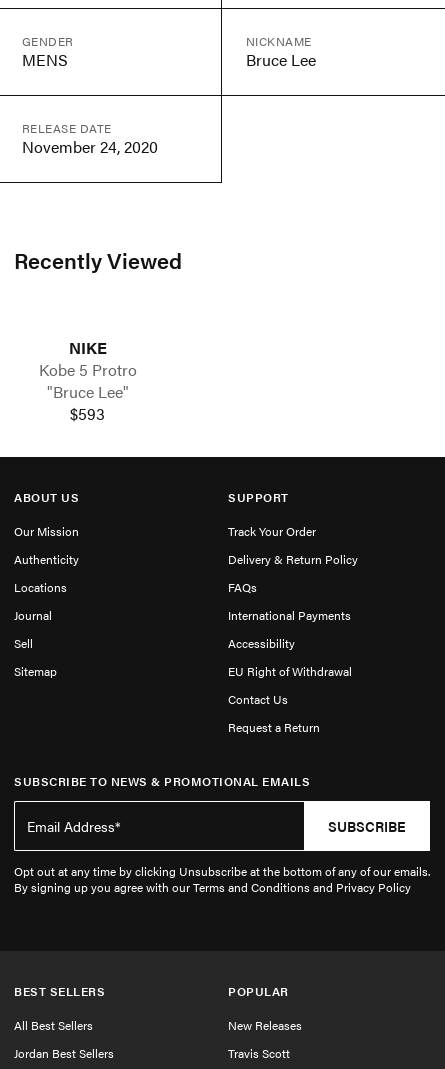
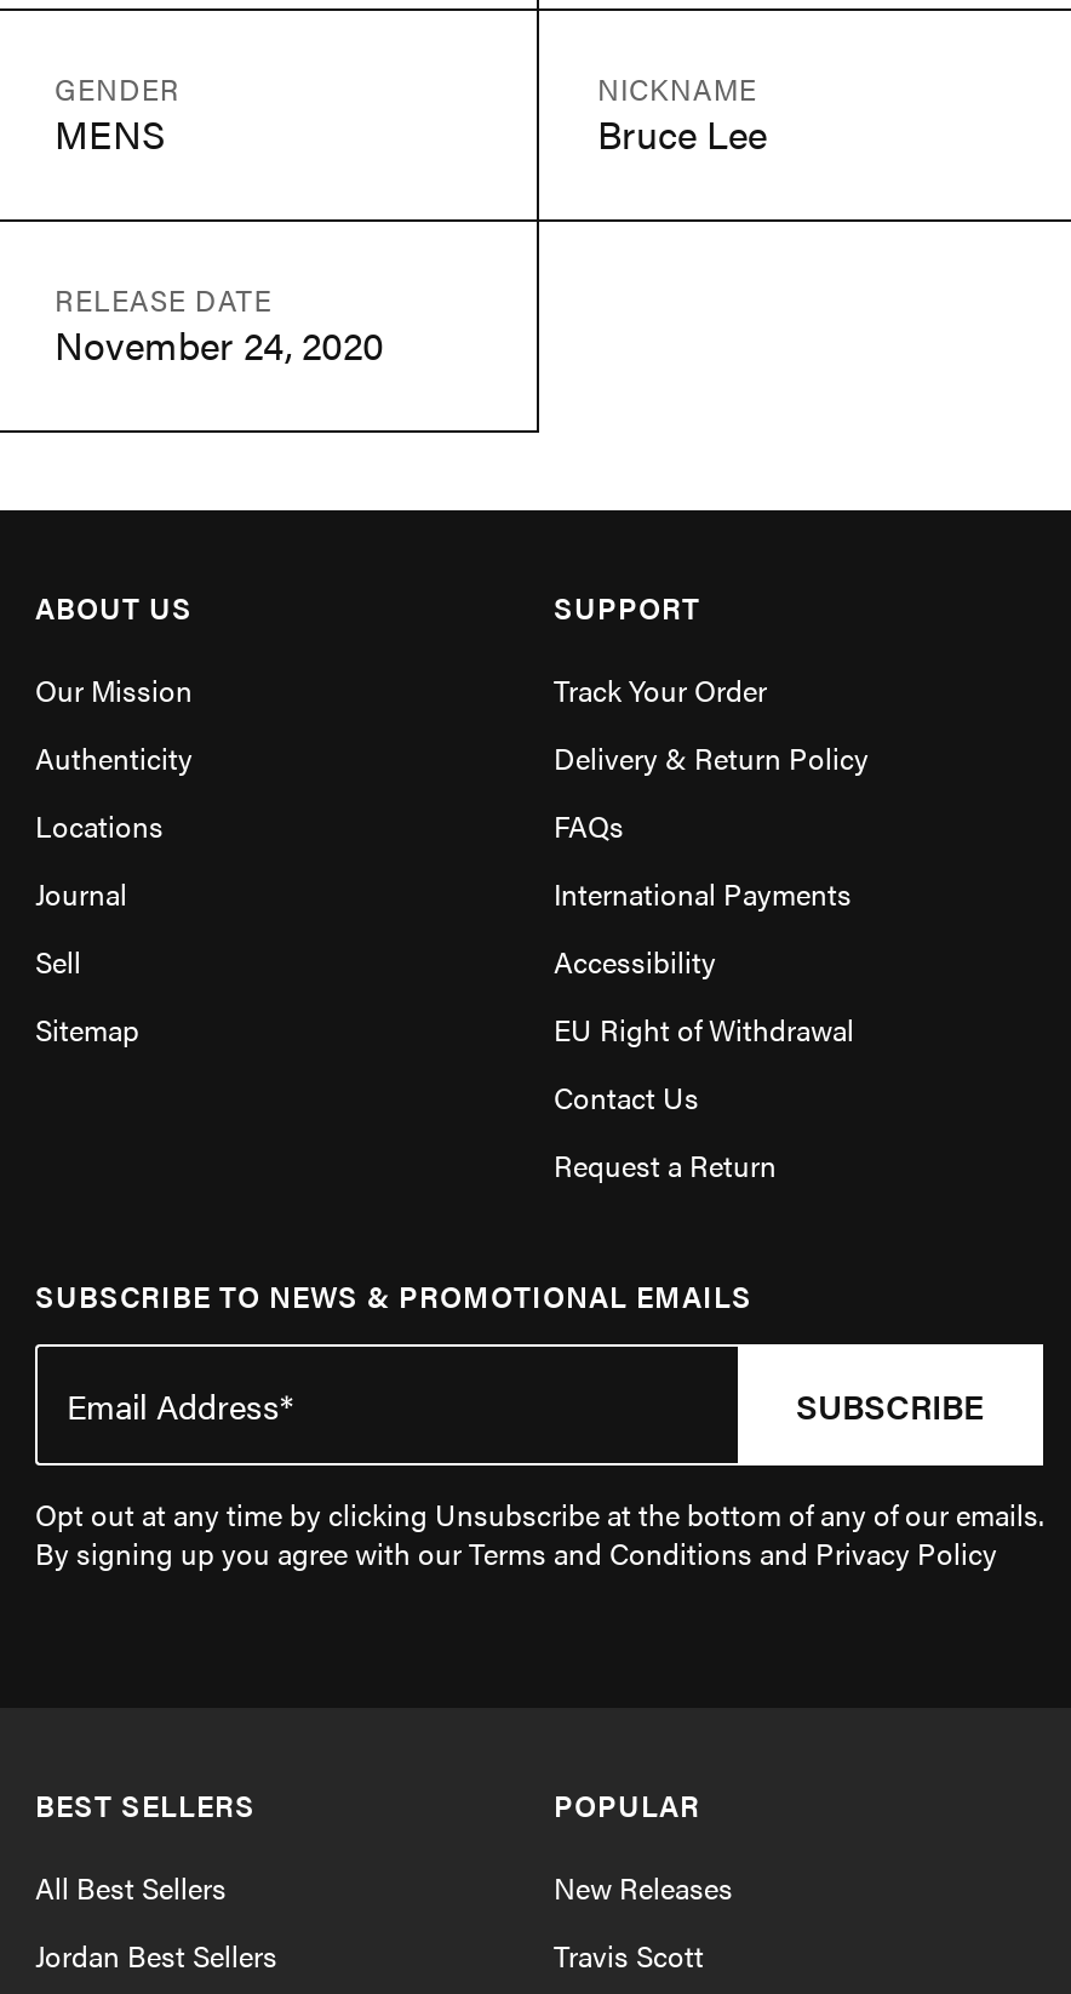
- Recently Viewed
- NIKE
- Kobe 5 Protro
- "Bruce Lee"
- $593
